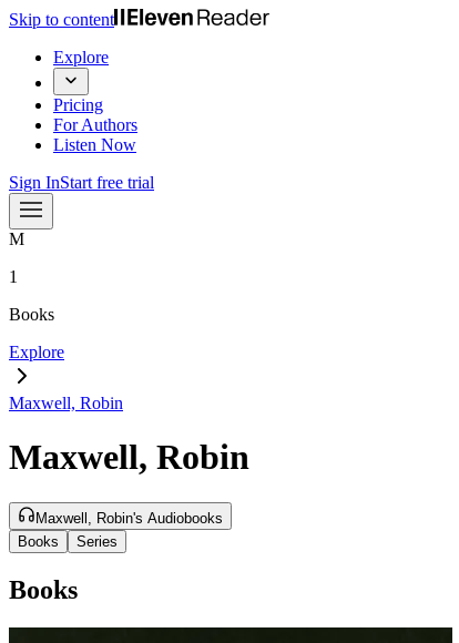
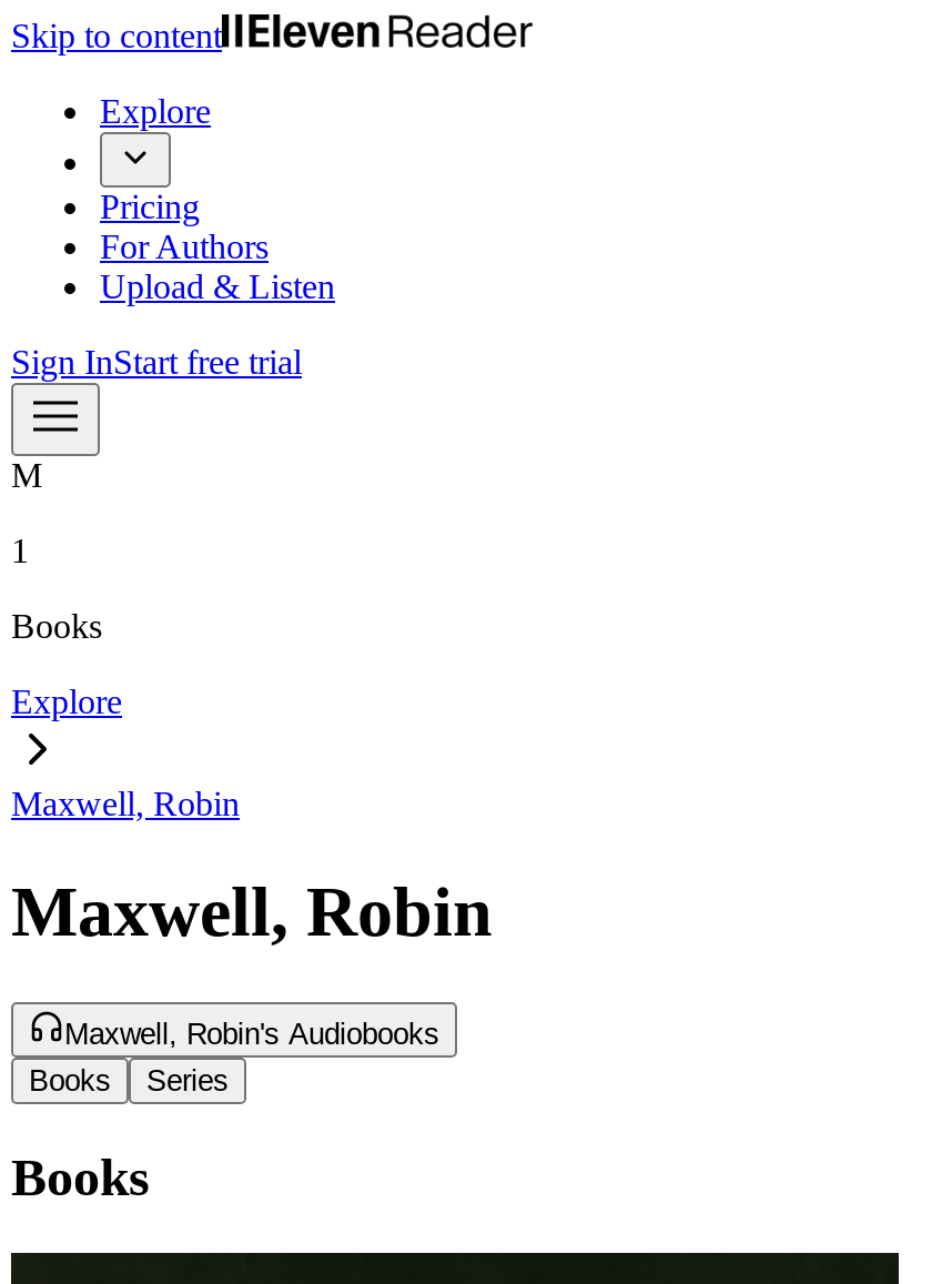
- Listen Now
+ Upload & Listen
